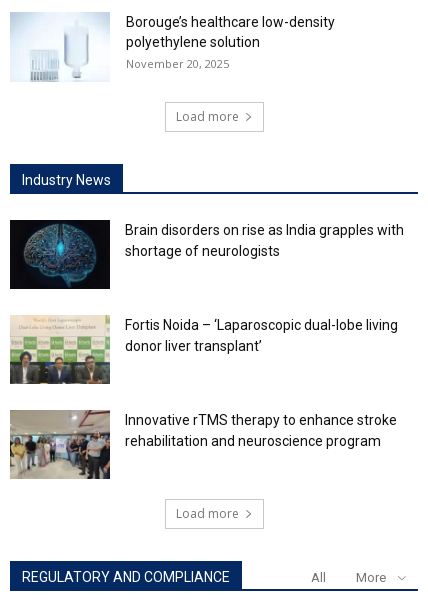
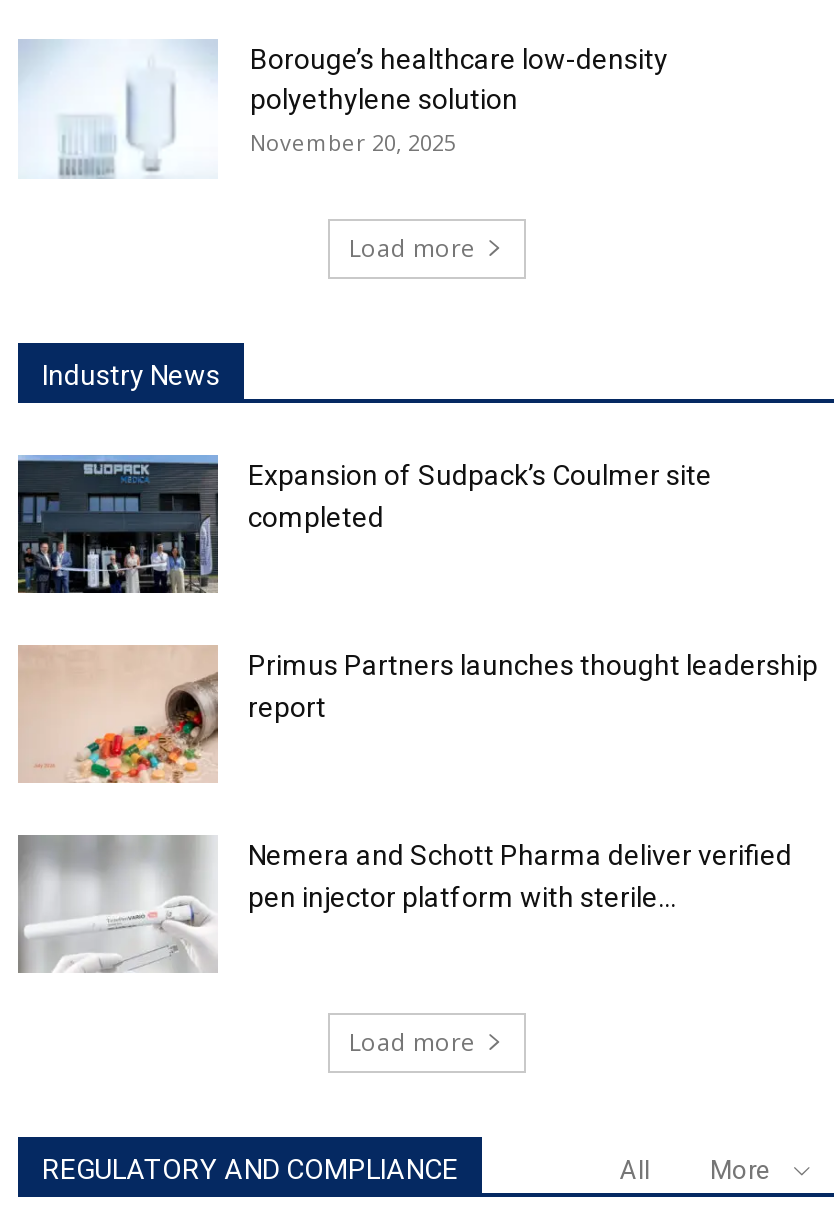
- [image]
- Brain disorders on rise as India grapples with
- shortage of neurologists
+ [image]
+ Expansion of Sudpack’s Coulmer site
+ completed

- [image]
- Fortis Noida – ‘Laparoscopic dual-lobe living
- donor liver transplant’
+ [image]
+ Primus Partners launches thought leadership
+ report

- [image]
- Innovative rTMS therapy to enhance stroke
- rehabilitation and neuroscience program
+ [image]
+ Nemera and Schott Pharma deliver verified
+ pen injector platform with sterile...
